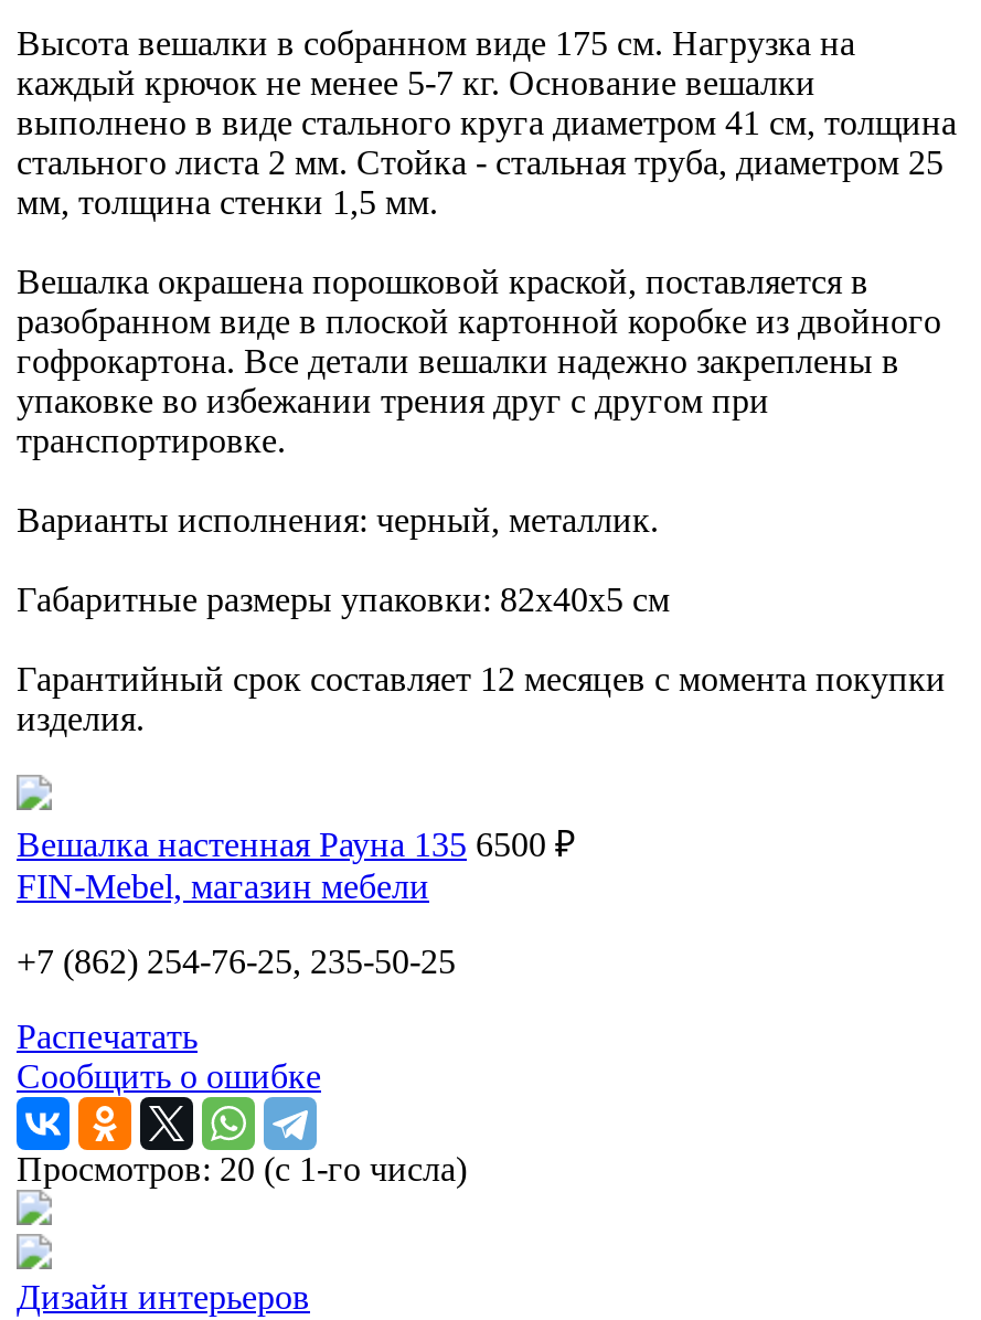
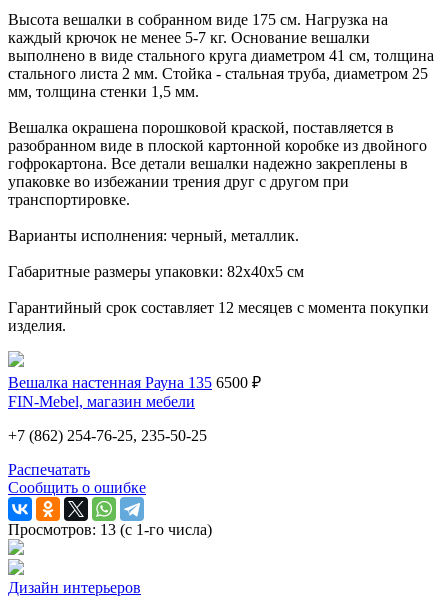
- Просмотров: 20 (с 1-го числа)
+ Просмотров: 13 (с 1-го числа)
